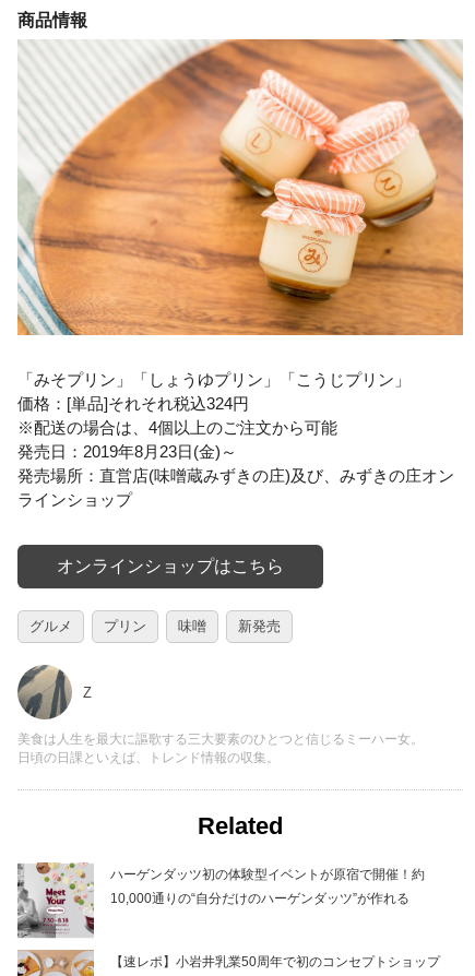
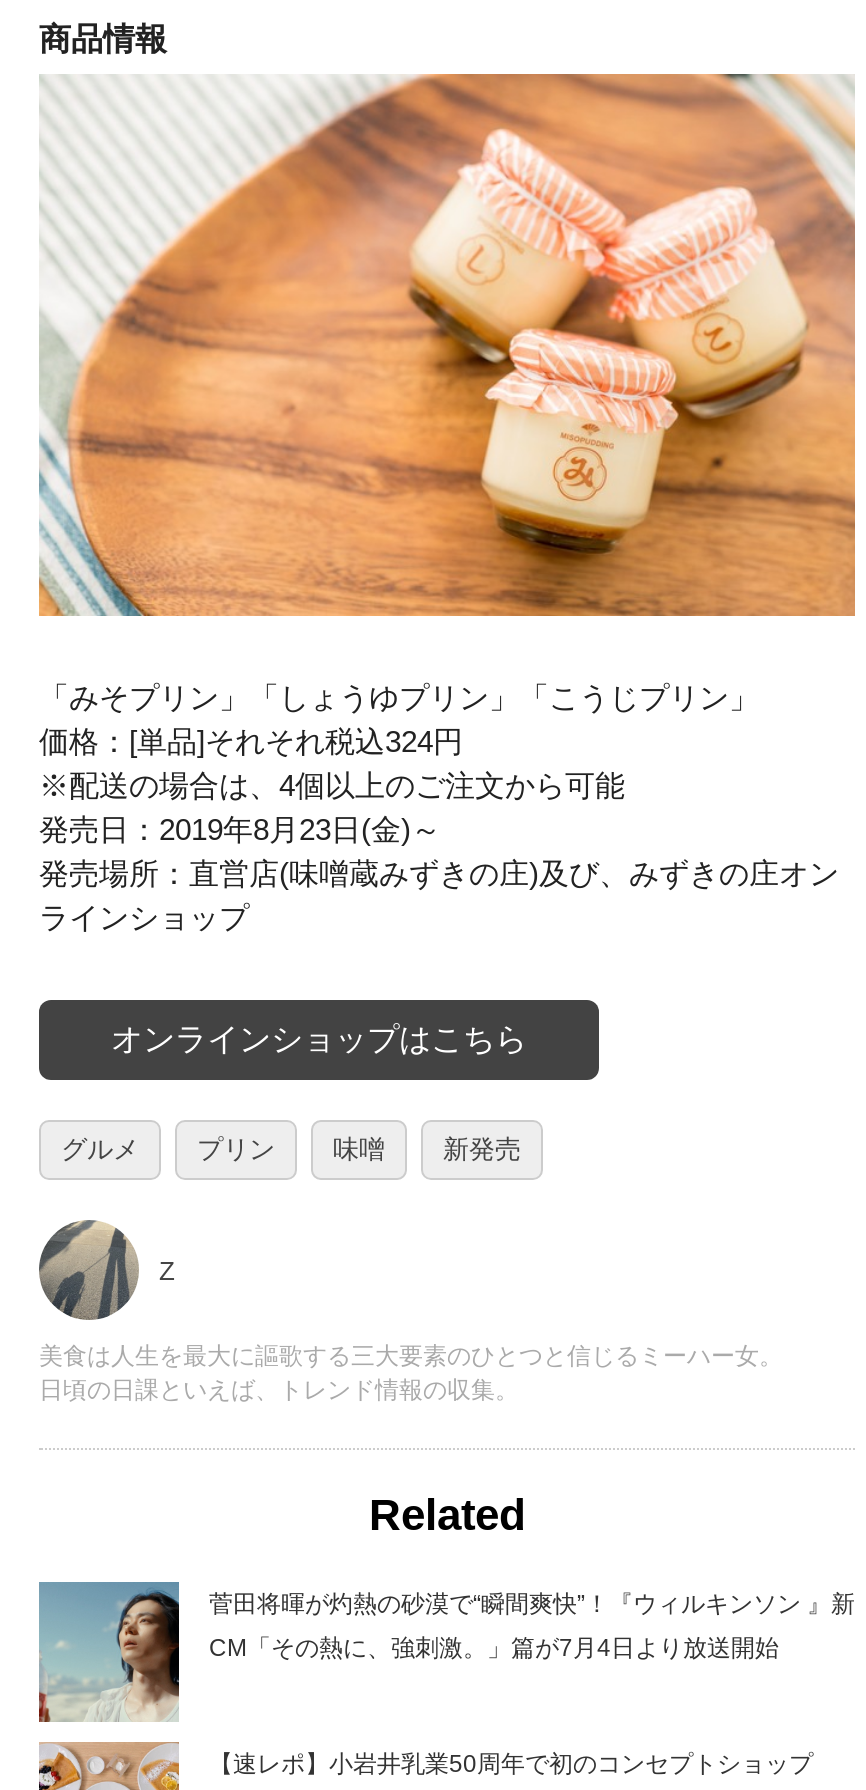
- [image]
- ハーゲンダッツ初の体験型イベントが原宿で開催！約
+ [image]
+ 菅田将暉が灼熱の砂漠で“瞬間爽快”！『ウィルキンソン 』新

- 10,000通りの“自分だけのハーゲンダッツ”が作れる
+ CM「その熱に、強刺激。」篇が7月4日より放送開始
